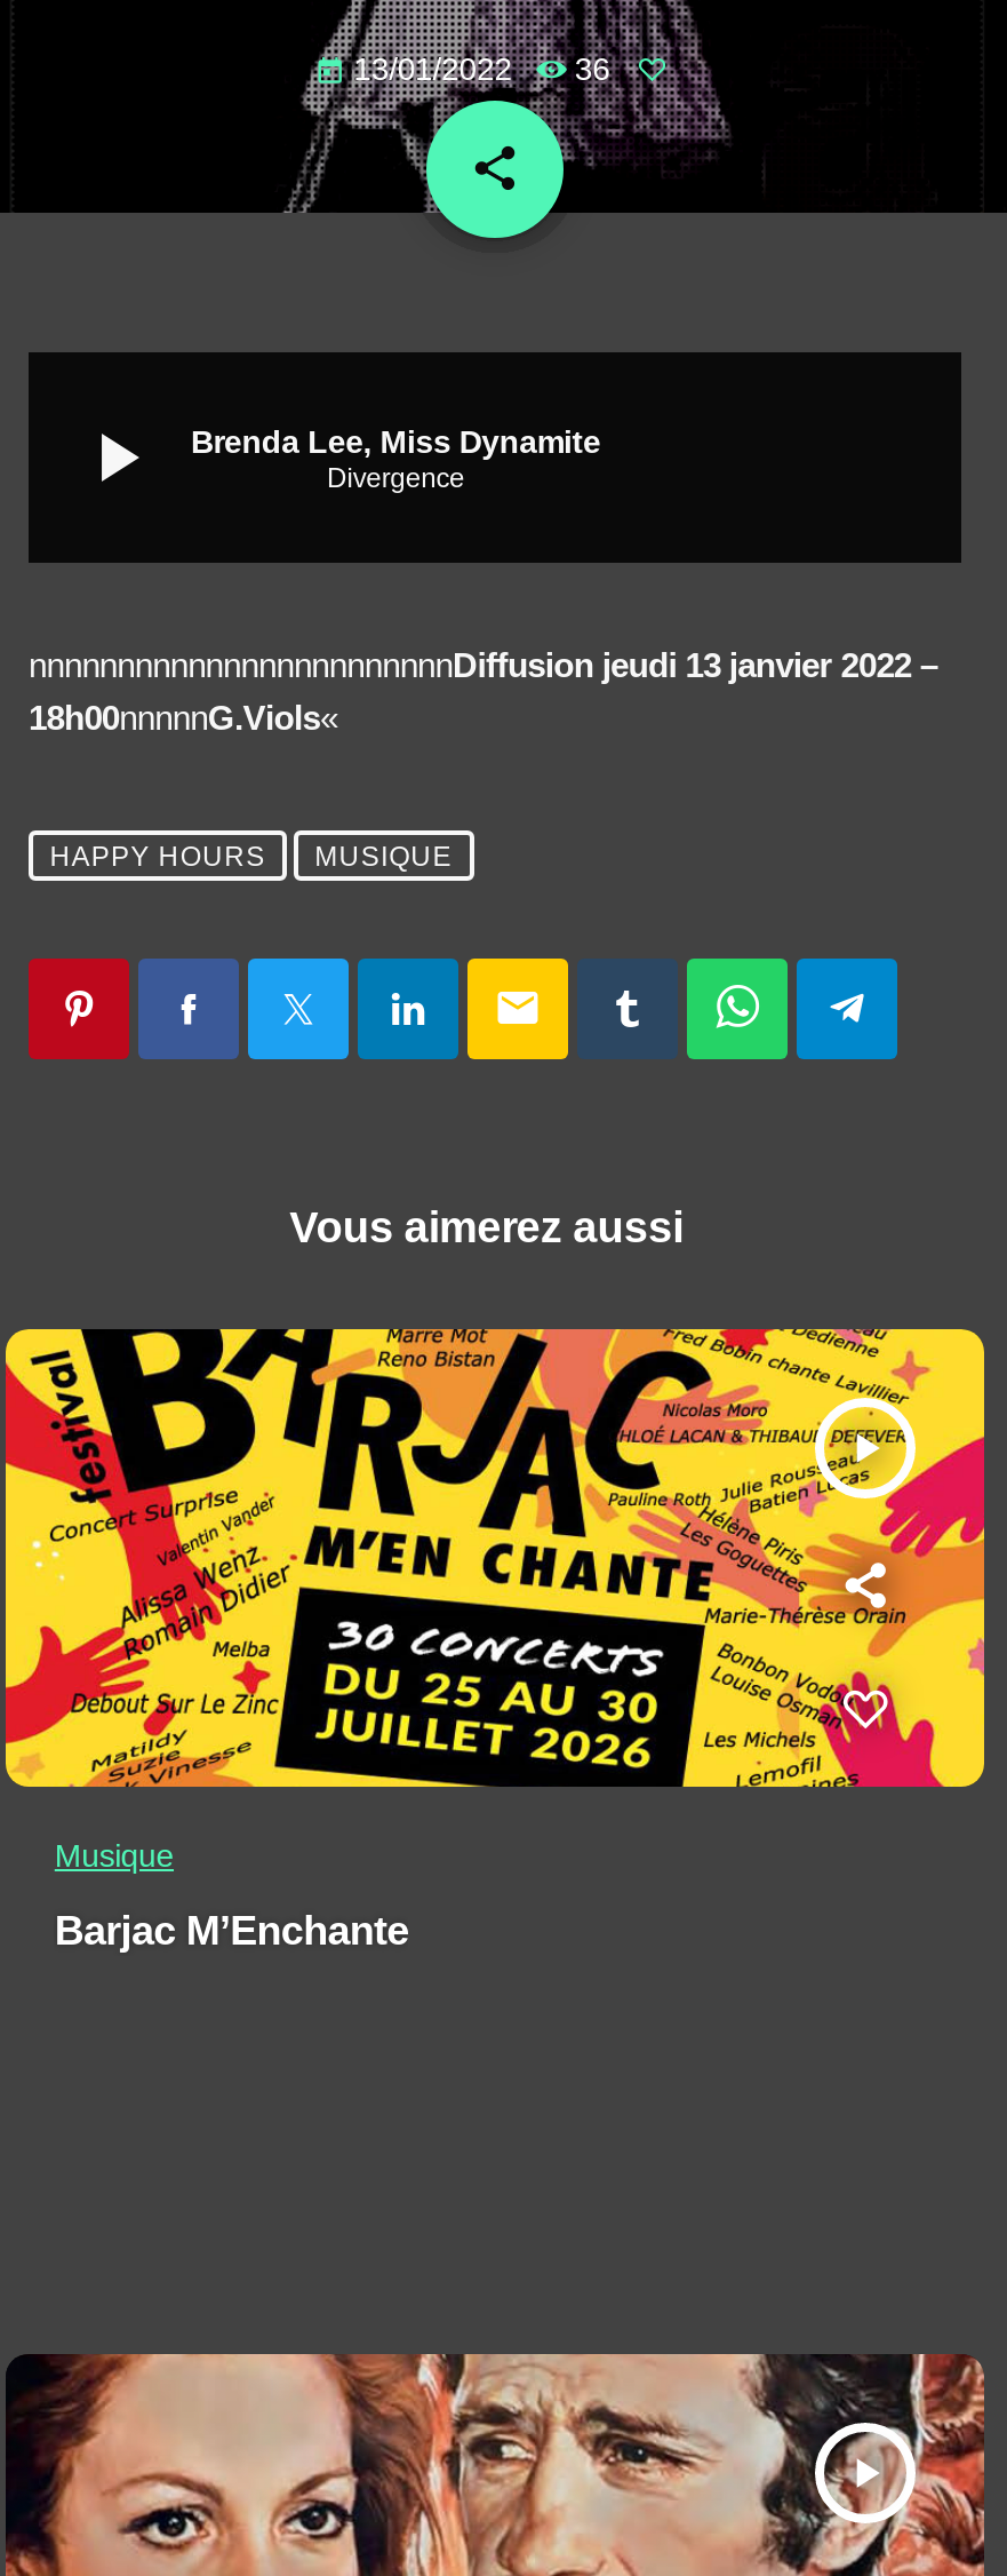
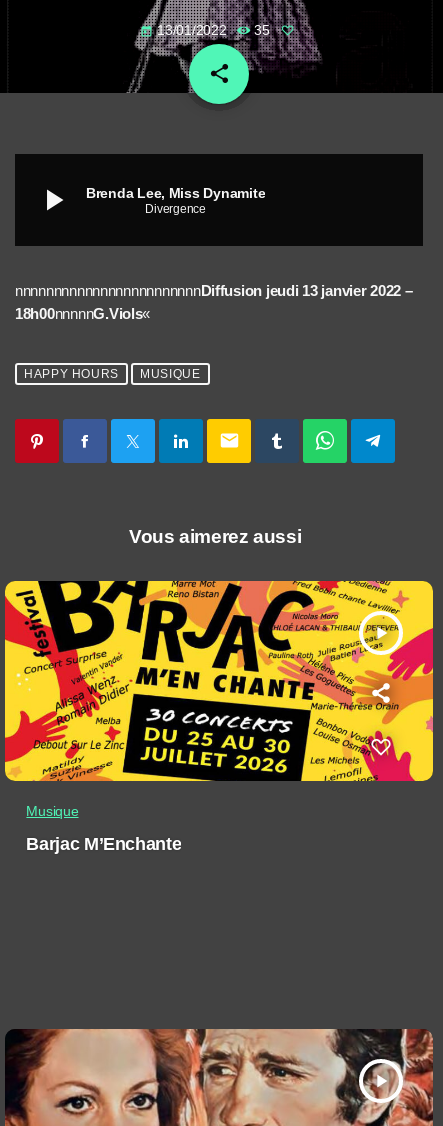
- 36
+ 35
